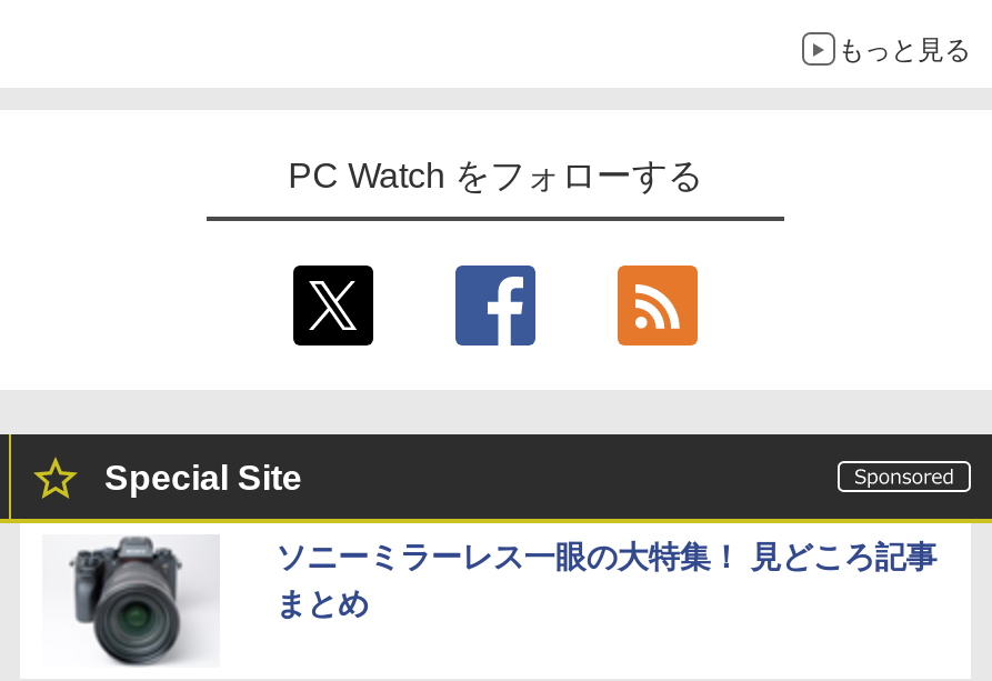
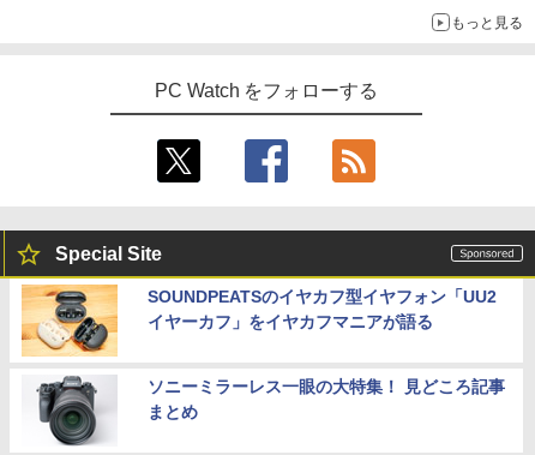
+ [image]
+ SOUNDPEATSのイヤカフ型イヤフォン「UU2
+ イヤーカフ」をイヤカフマニアが語る
